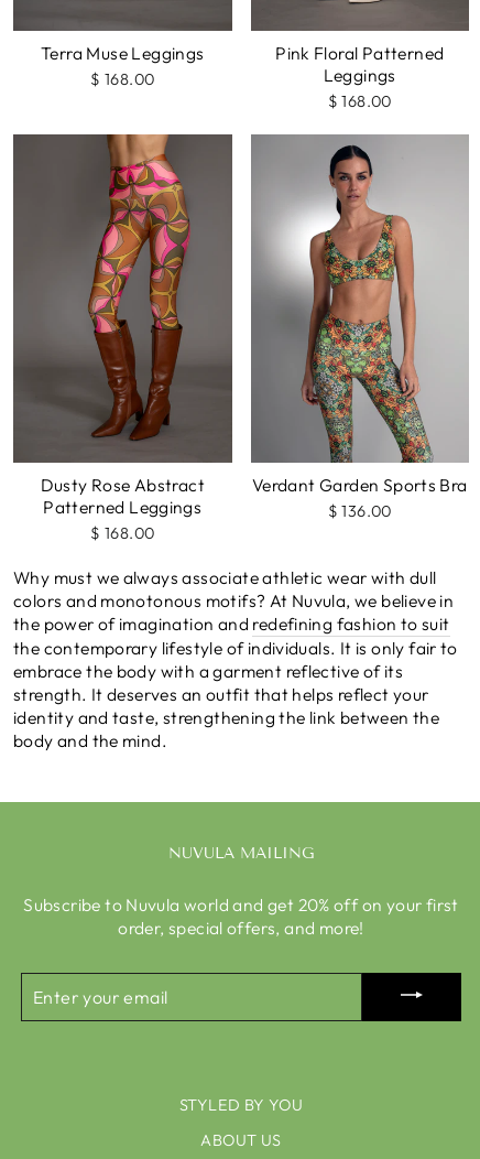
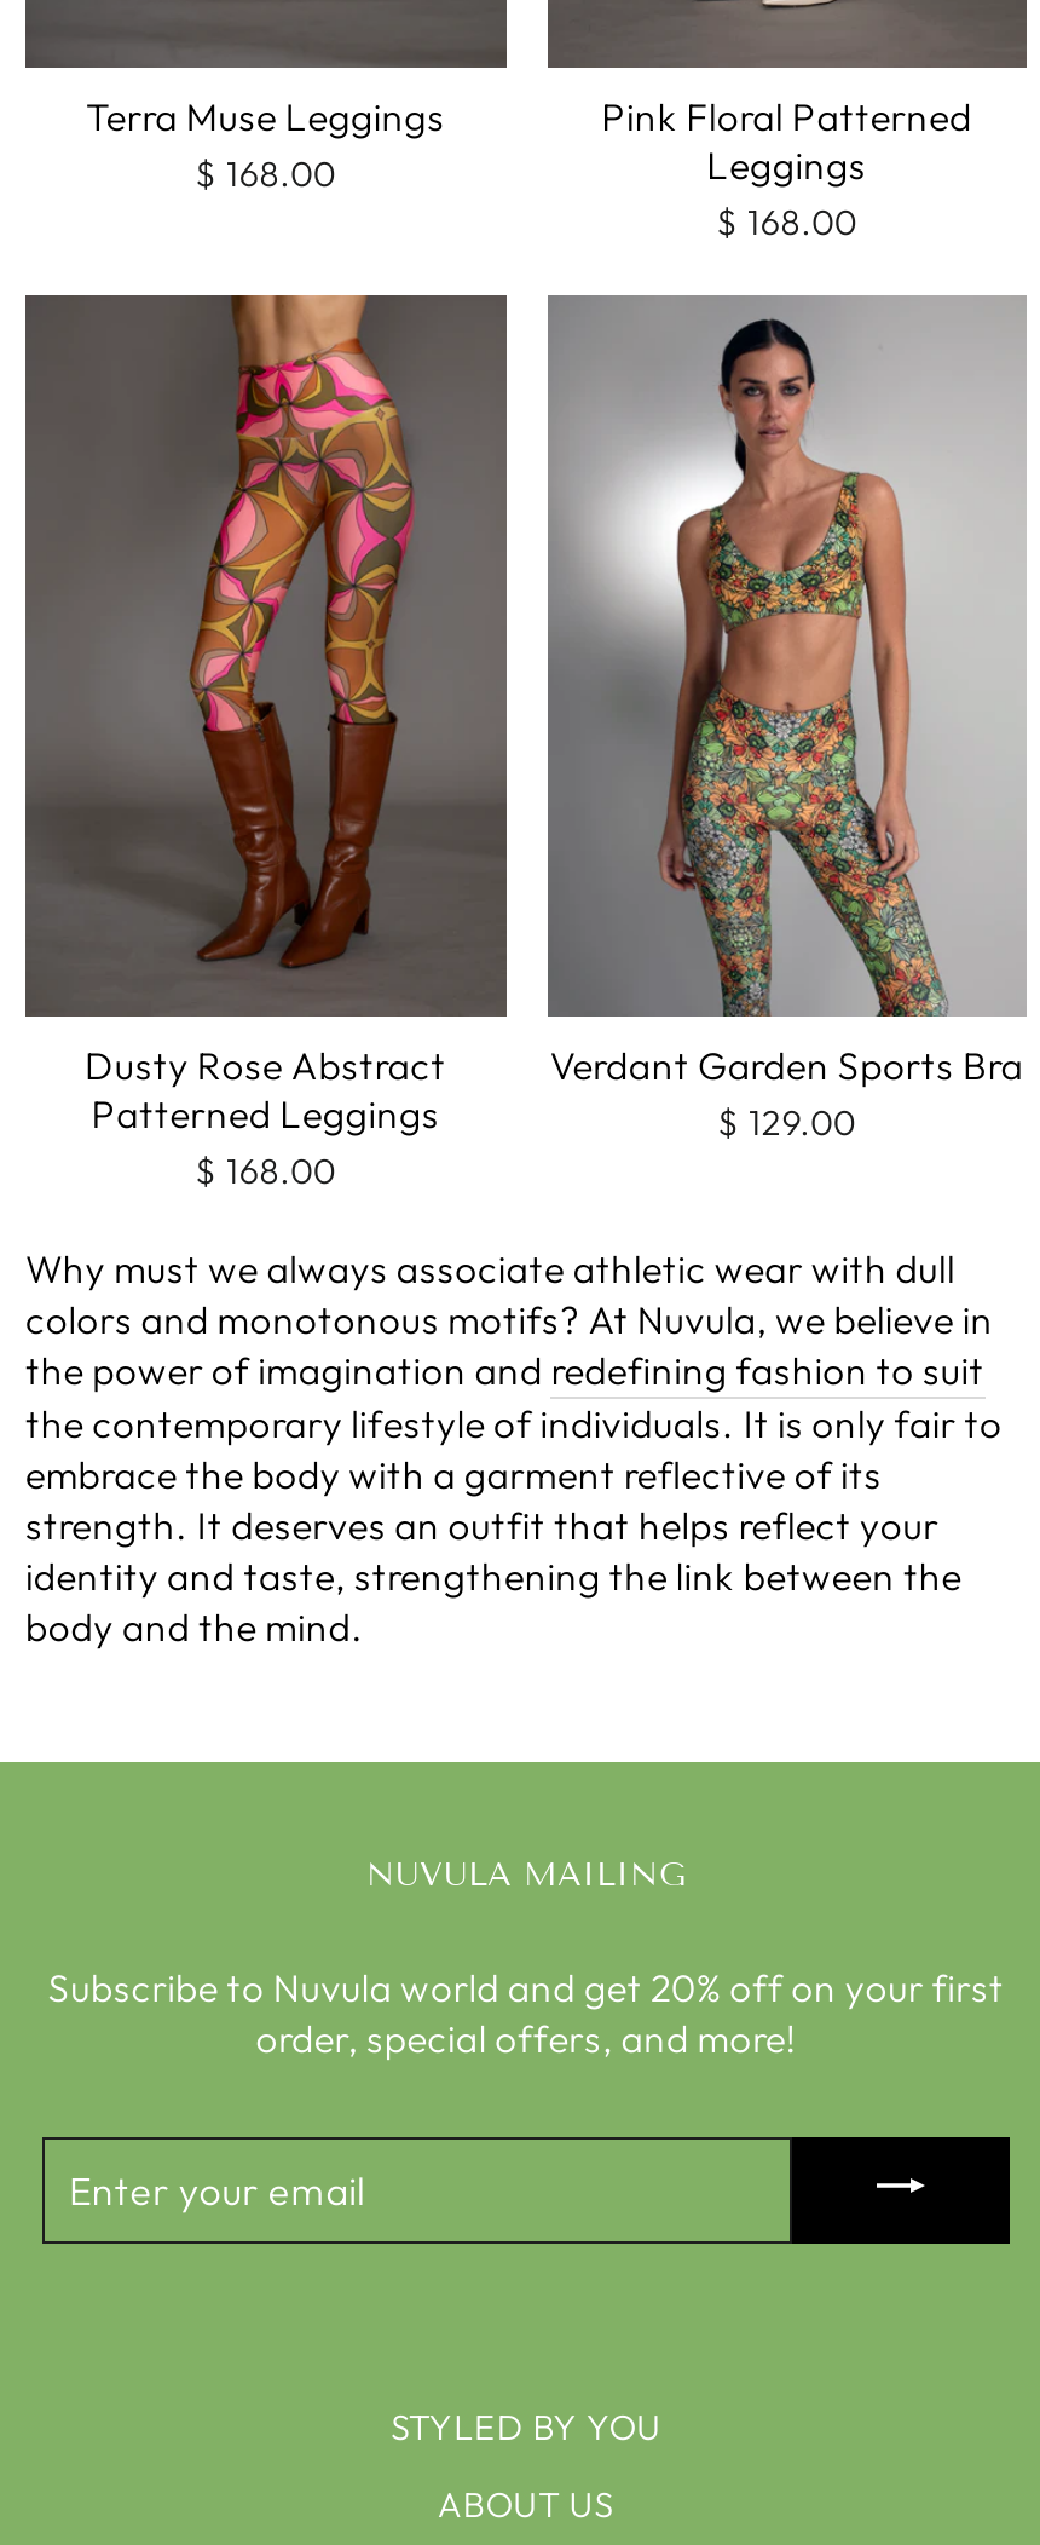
- $ 136.00
+ $ 129.00
